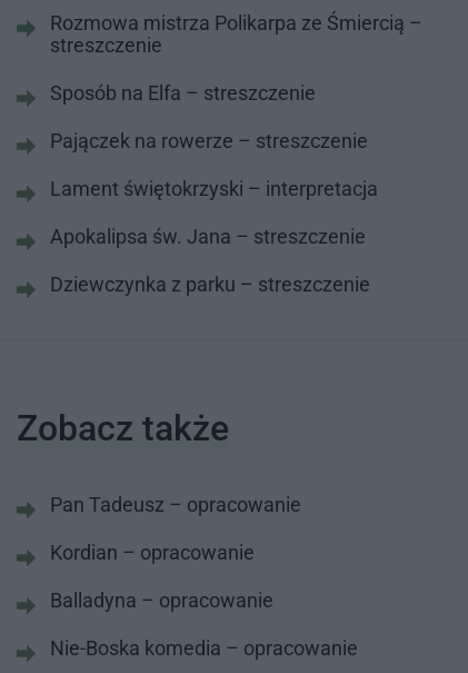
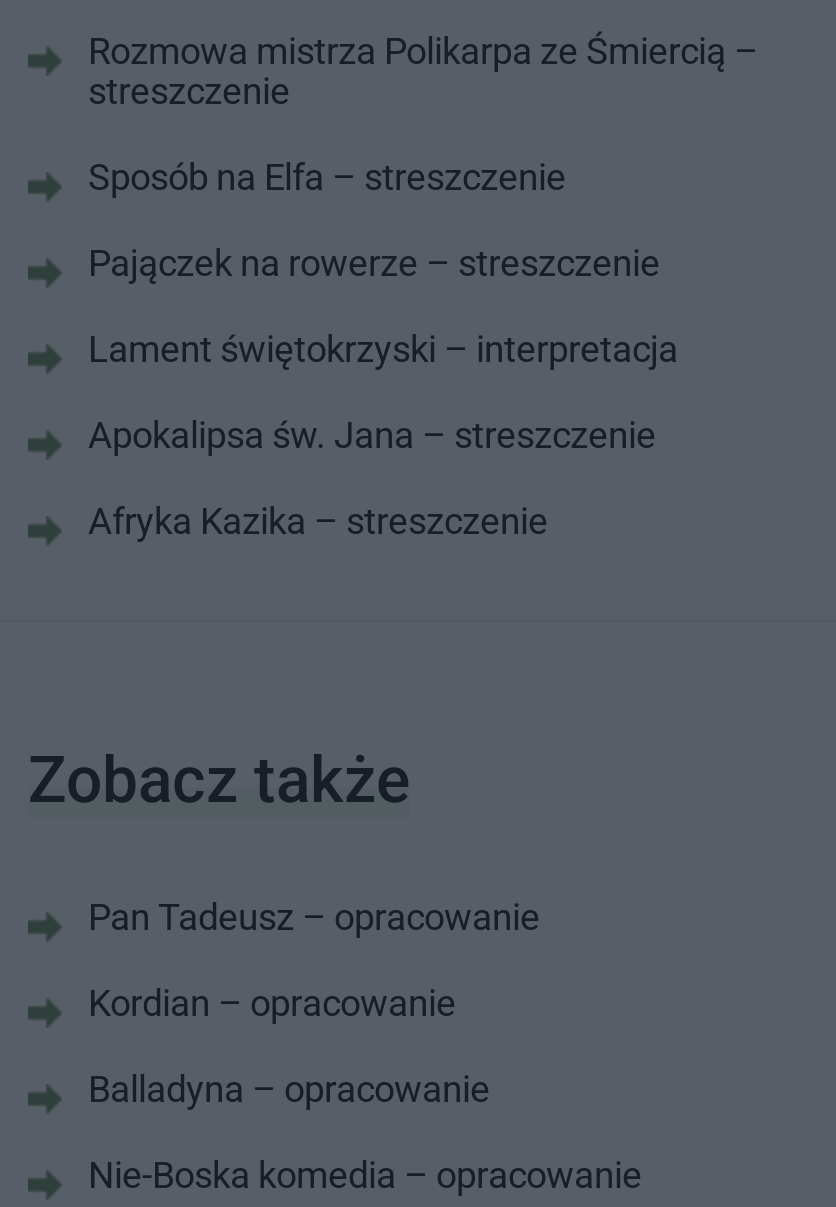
- Dziewczynka z parku – streszczenie
+ Afryka Kazika – streszczenie
